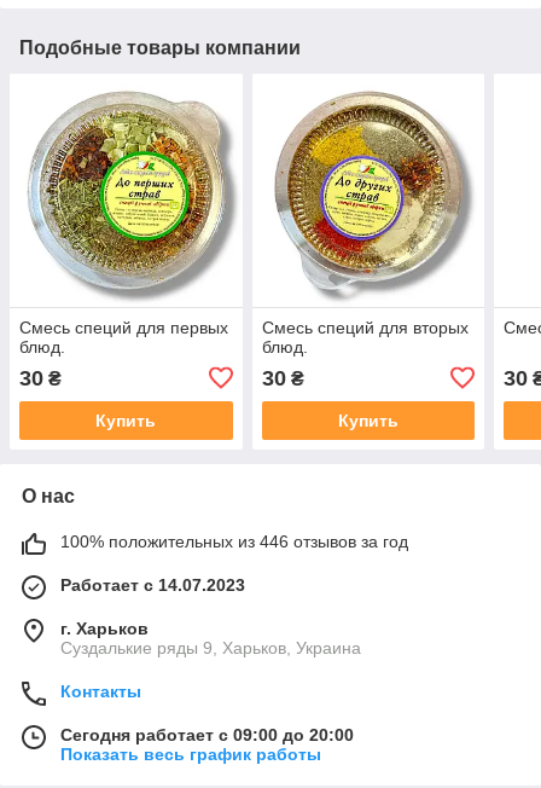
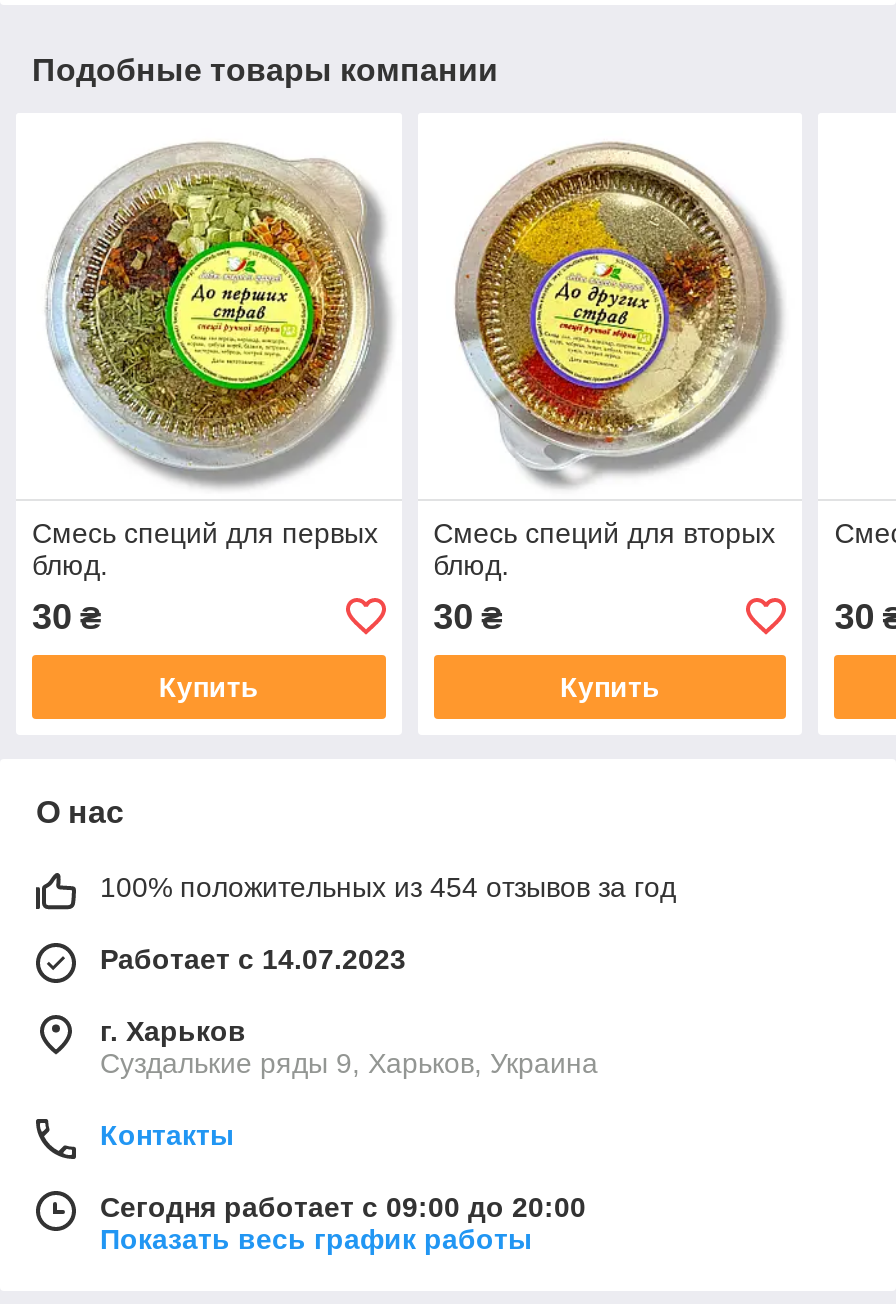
- 100% положительных из 446 отзывов за год
+ 100% положительных из 454 отзывов за год
